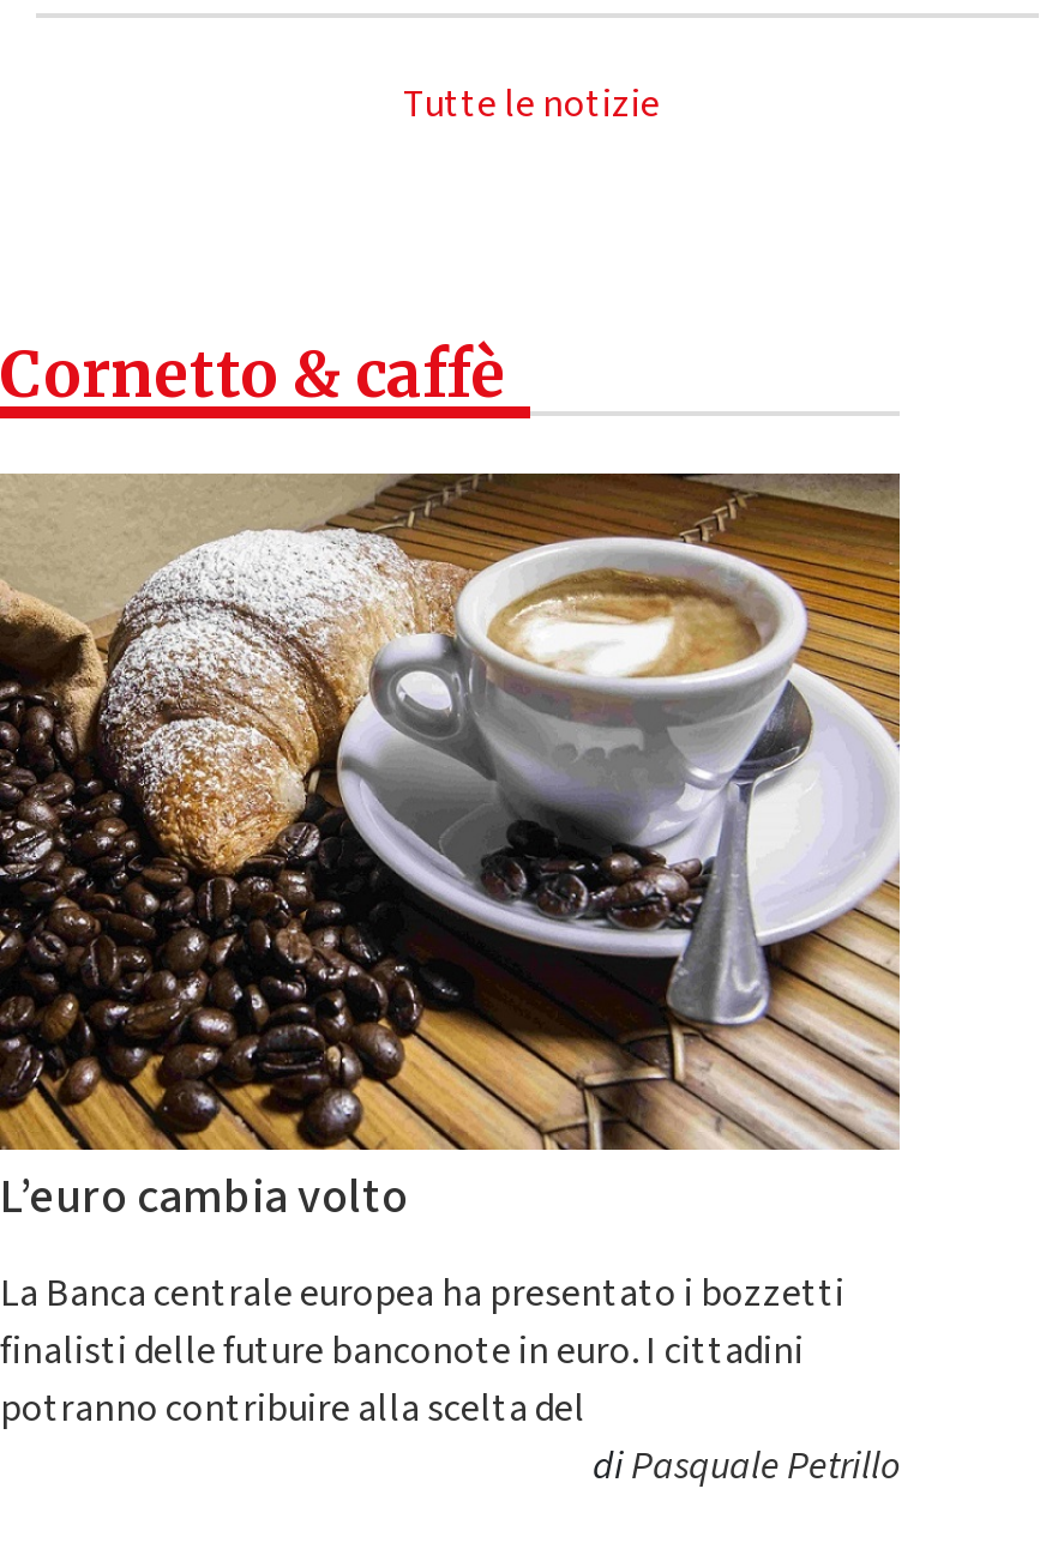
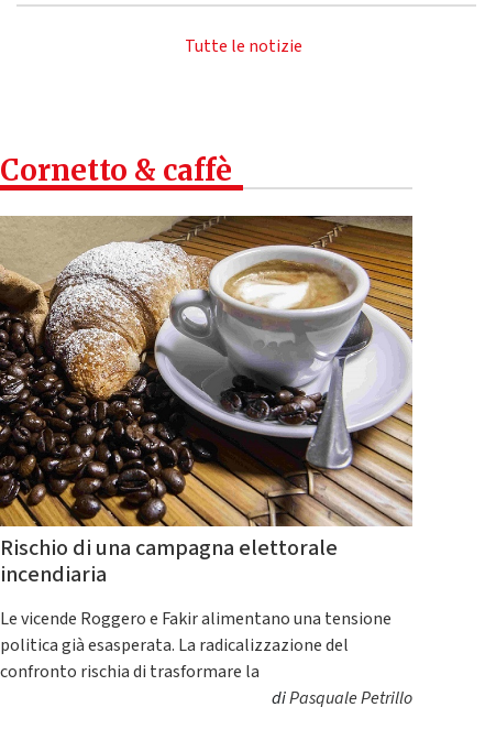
- L’euro cambia volto
+ Rischio di una campagna elettorale
+ incendiaria

- La Banca centrale europea ha presentato i bozzetti
- finalisti delle future banconote in euro. I cittadini
- potranno contribuire alla scelta del
+ Le vicende Roggero e Fakir alimentano una tensione
+ politica già esasperata. La radicalizzazione del
+ confronto rischia di trasformare la
